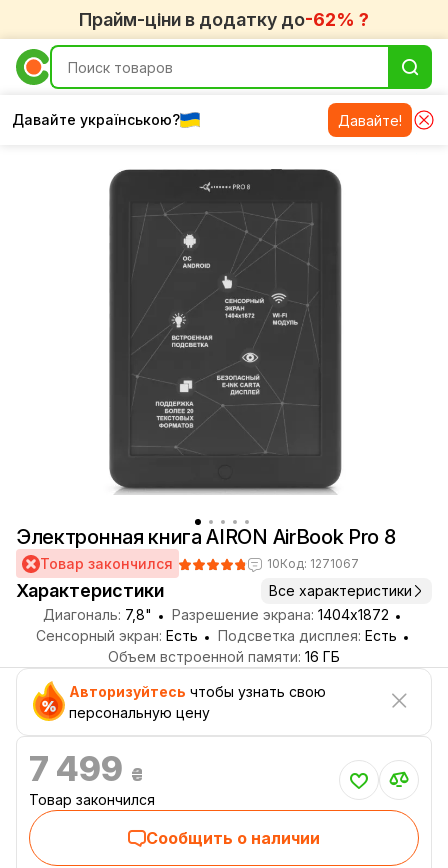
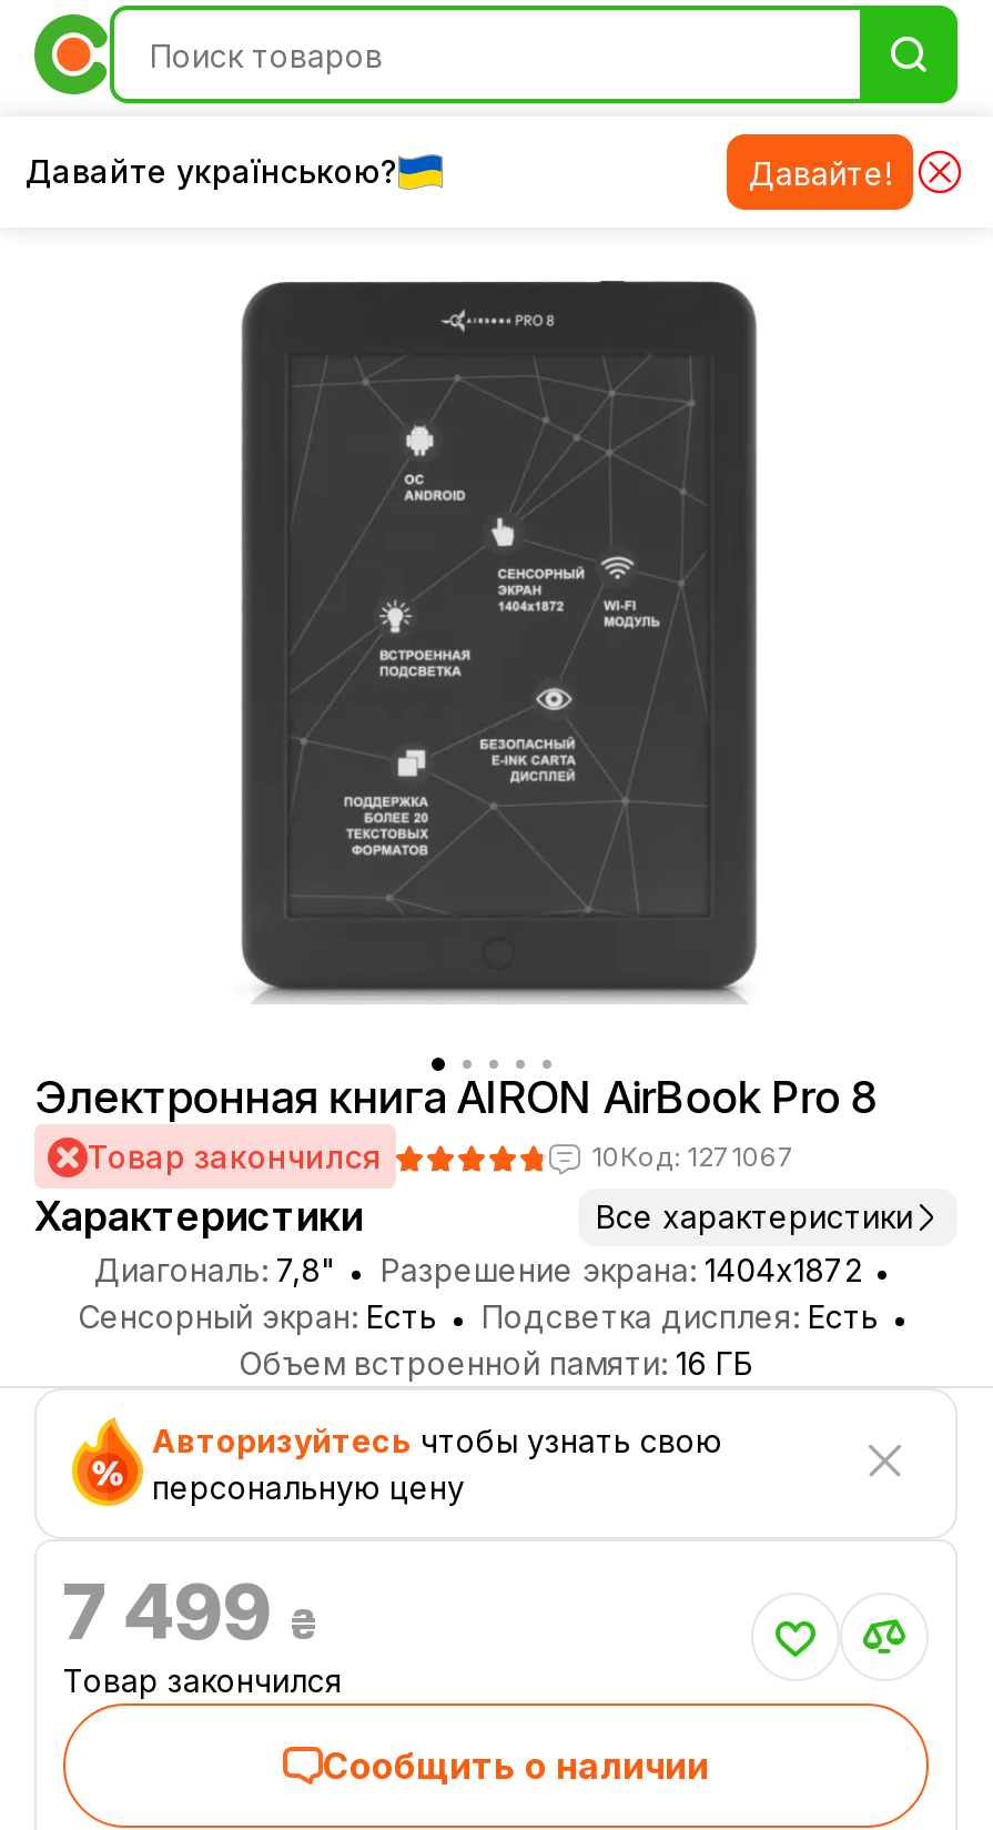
- Прайм-ціни в додатку до-62% ?
